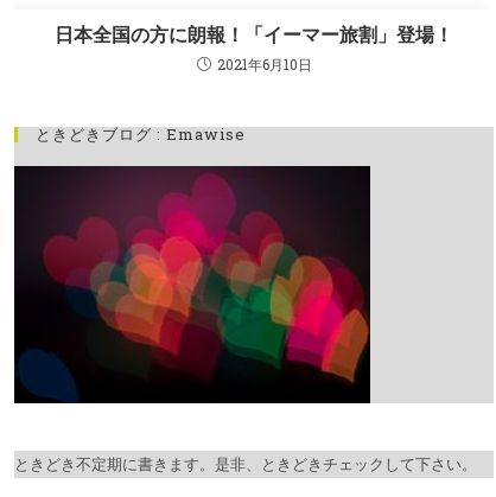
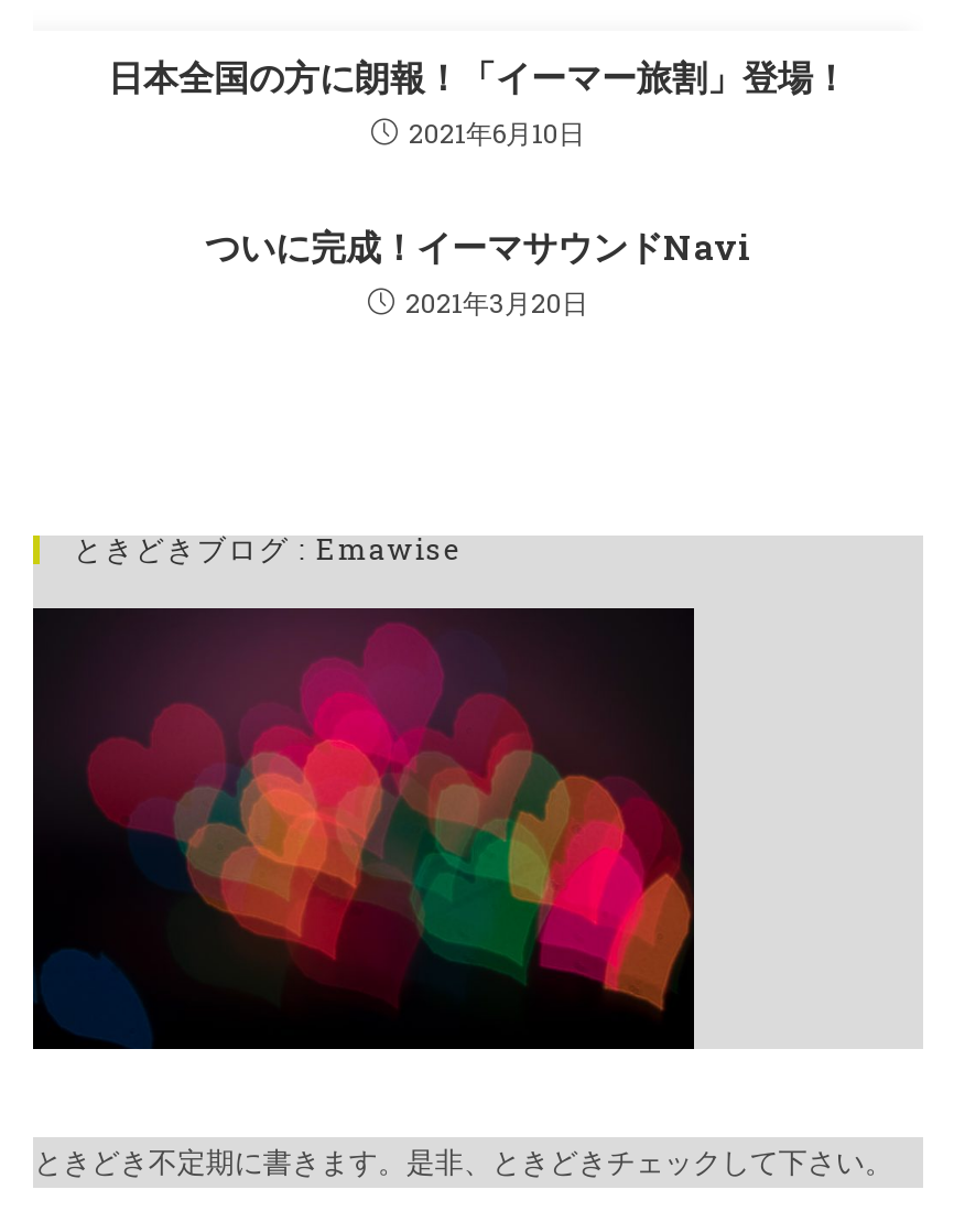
+ ついに完成！イーマサウンドNavi
+ 2021年3月20日
